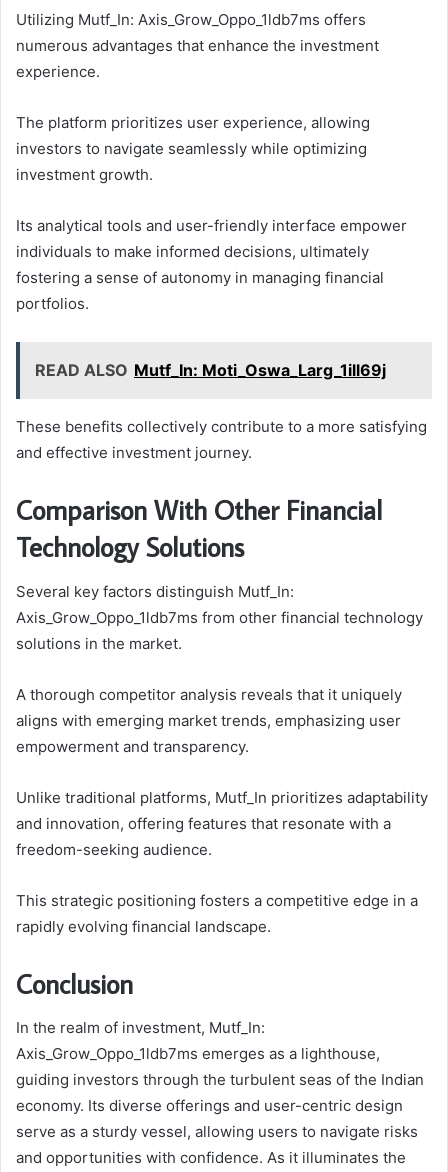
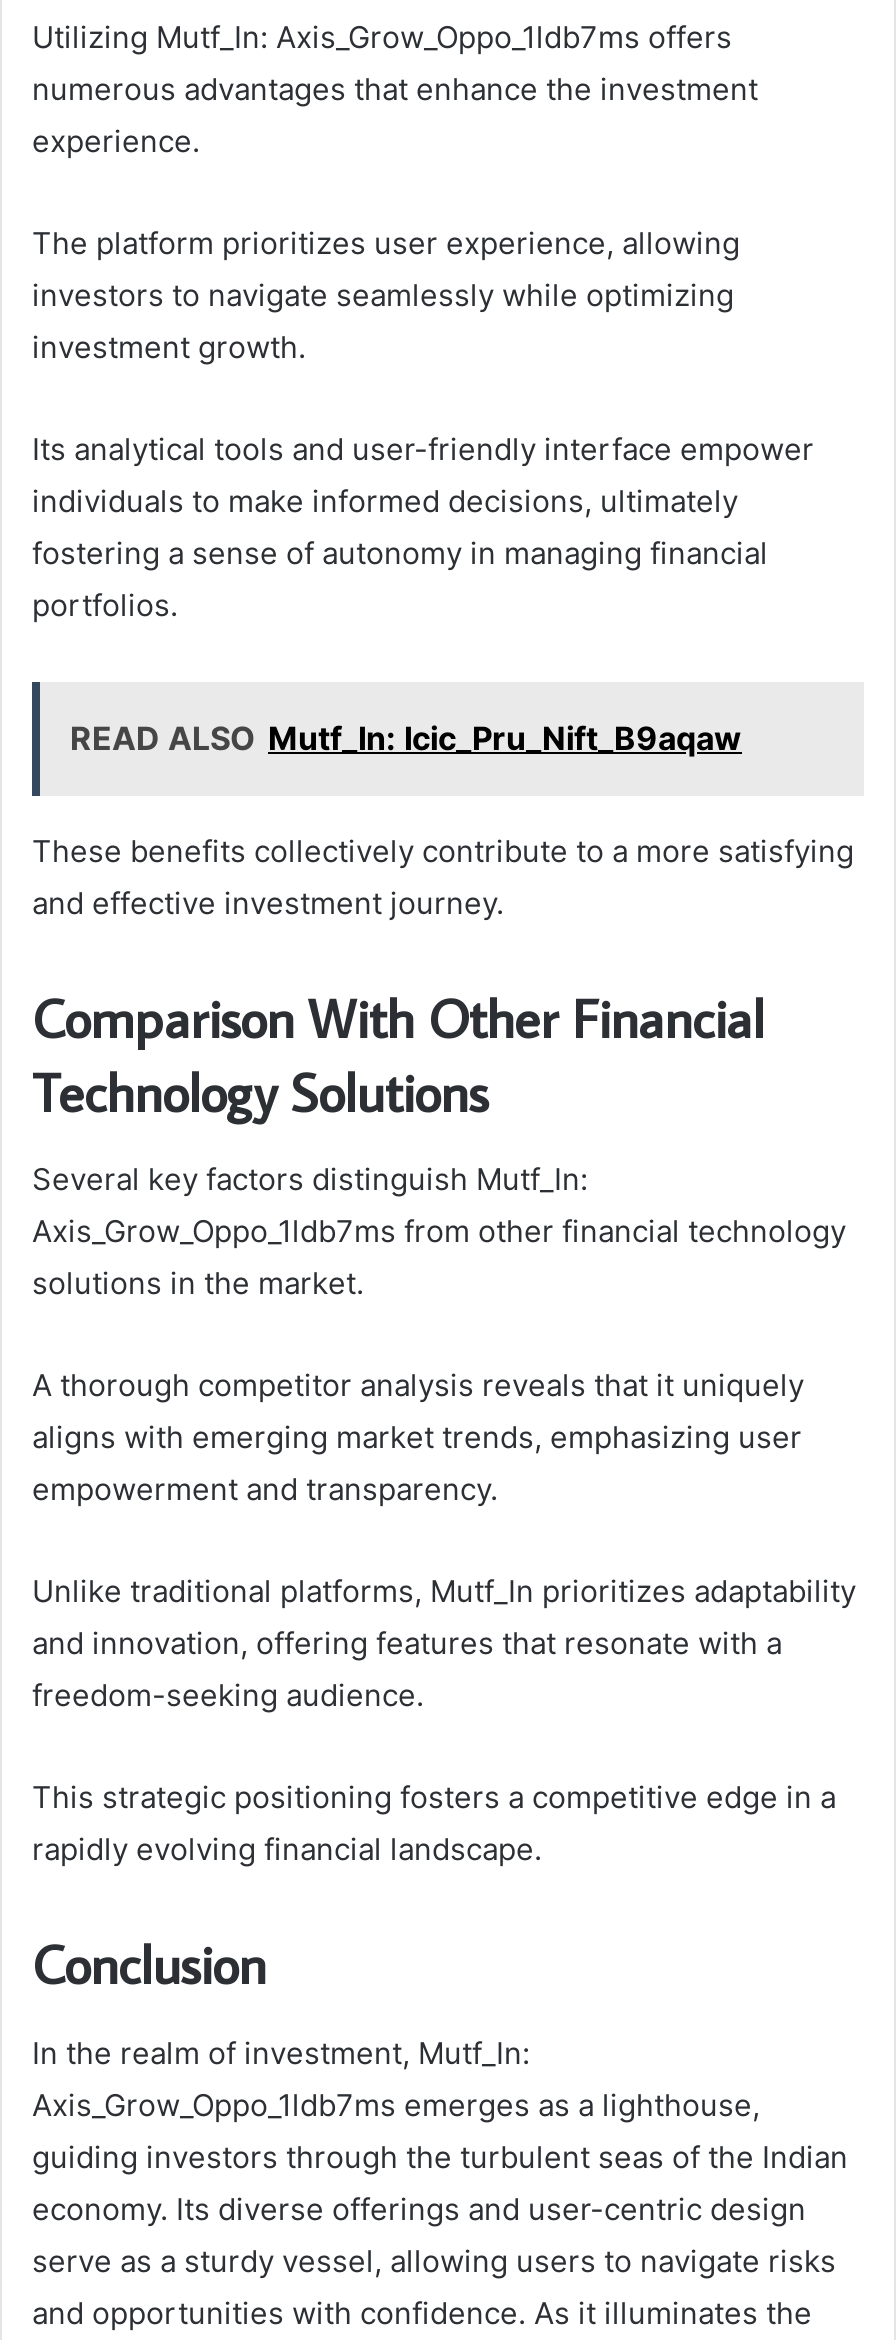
- READ ALSO Mutf_In: Moti_Oswa_Larg_1ill69j
+ READ ALSO Mutf_In: Icic_Pru_Nift_B9aqaw
